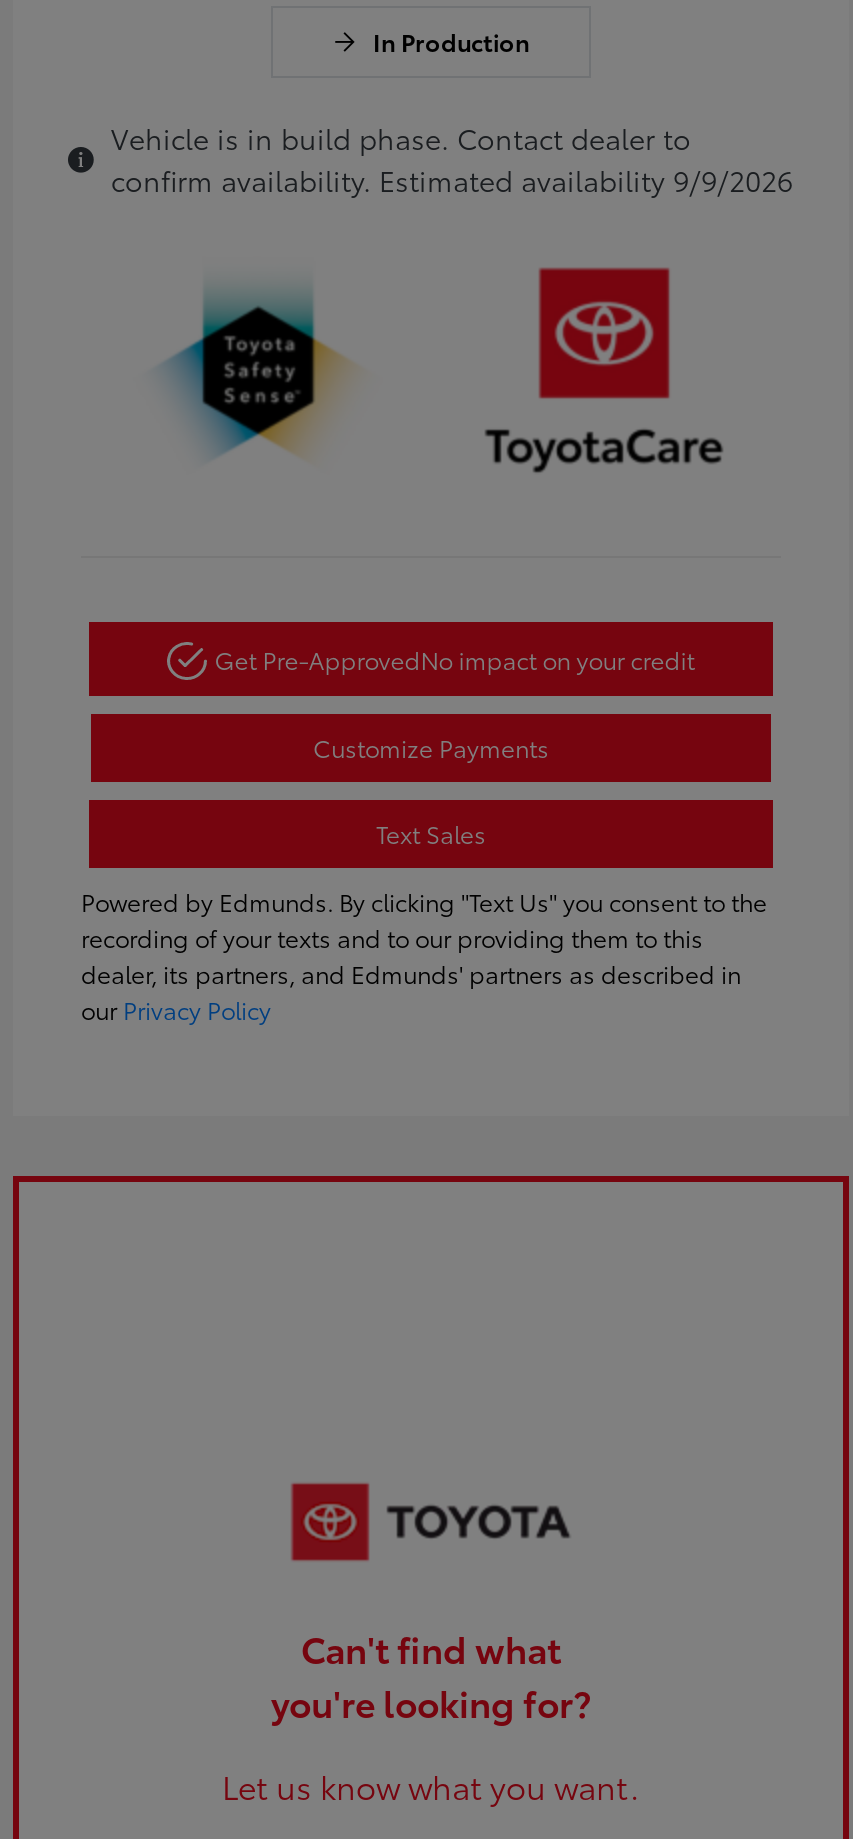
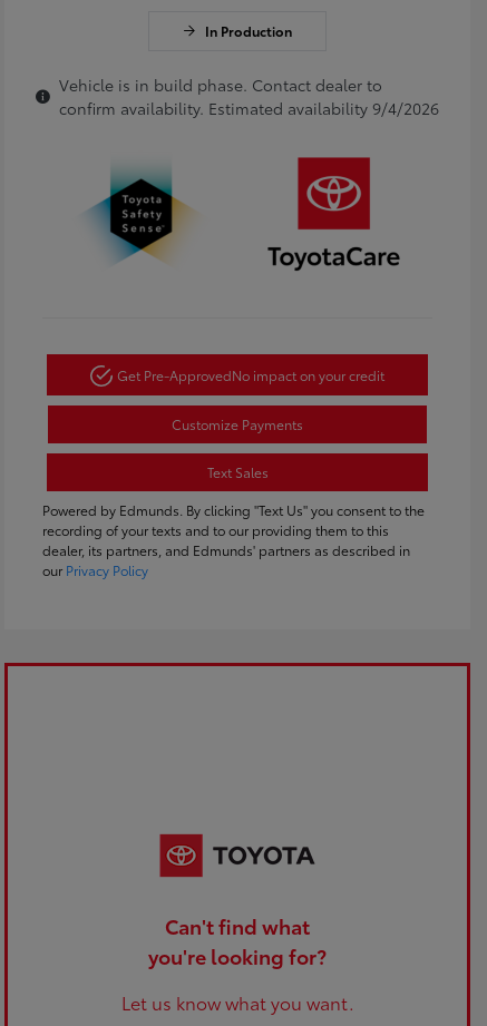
- confirm availability. Estimated availability 9/9/2026
+ confirm availability. Estimated availability 9/4/2026
